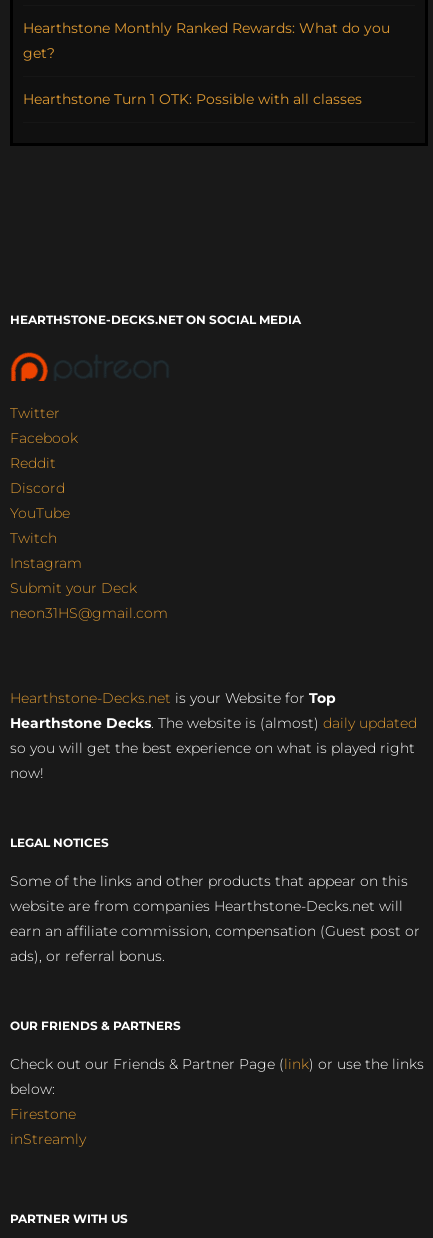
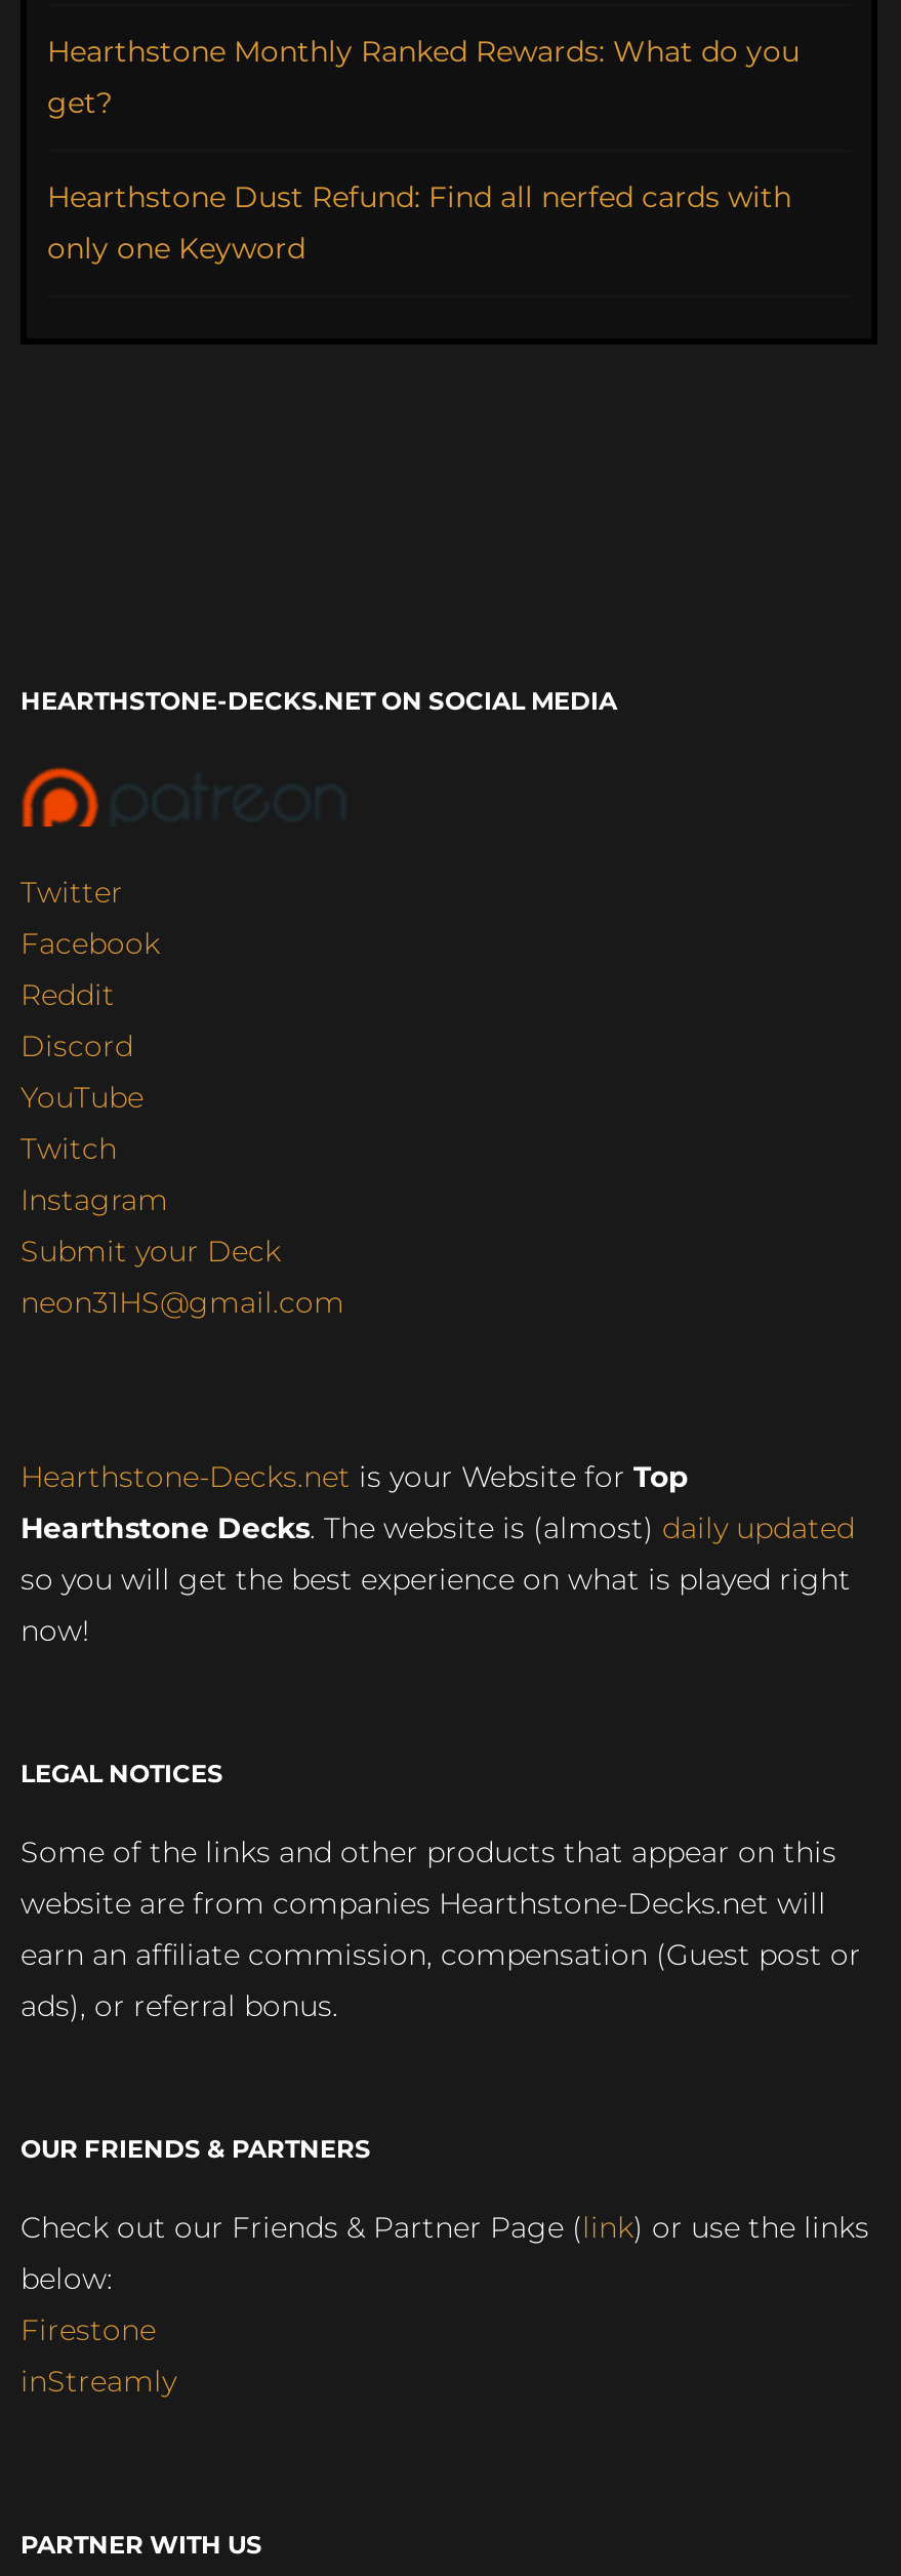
- Hearthstone Turn 1 OTK: Possible with all classes
+ Hearthstone Dust Refund: Find all nerfed cards with
+ only one Keyword
